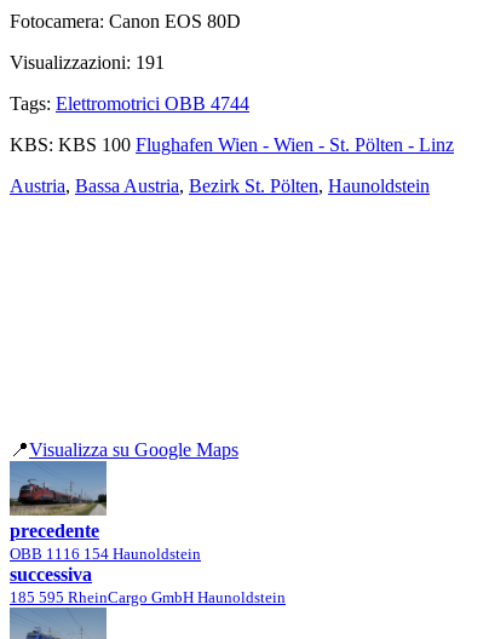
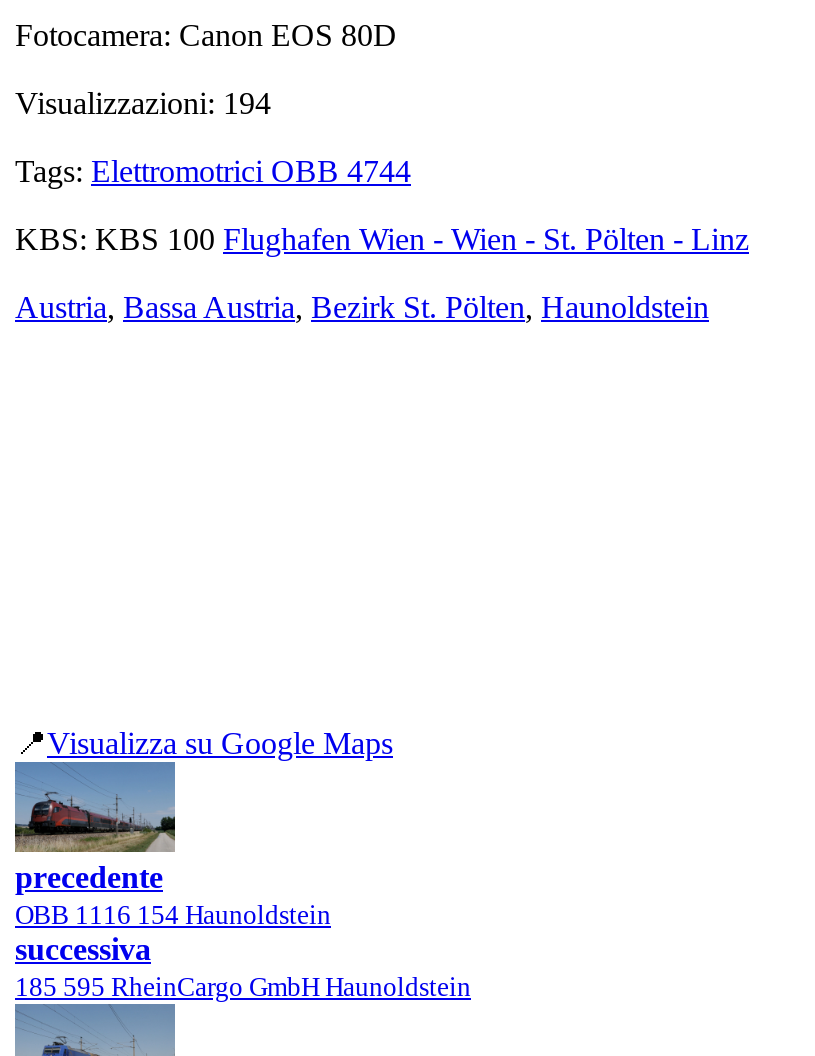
- Visualizzazioni: 191
+ Visualizzazioni: 194
